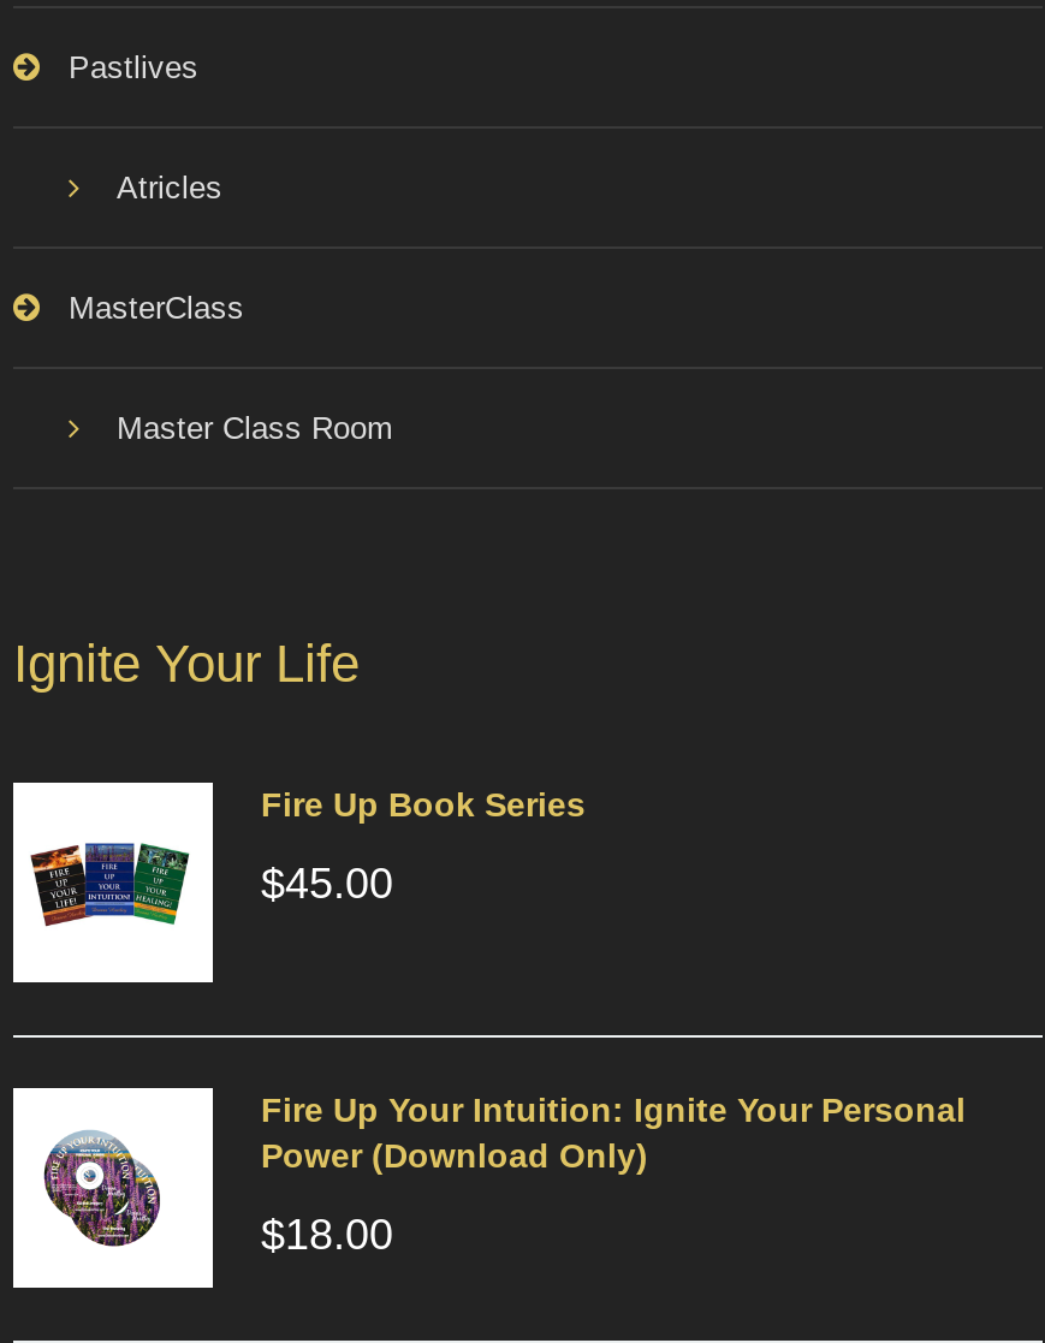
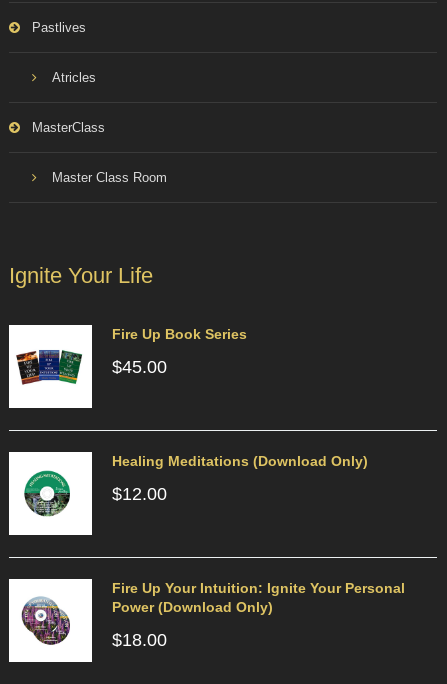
+ [image]

+ Healing Meditations (Download Only)
+ $12.00
